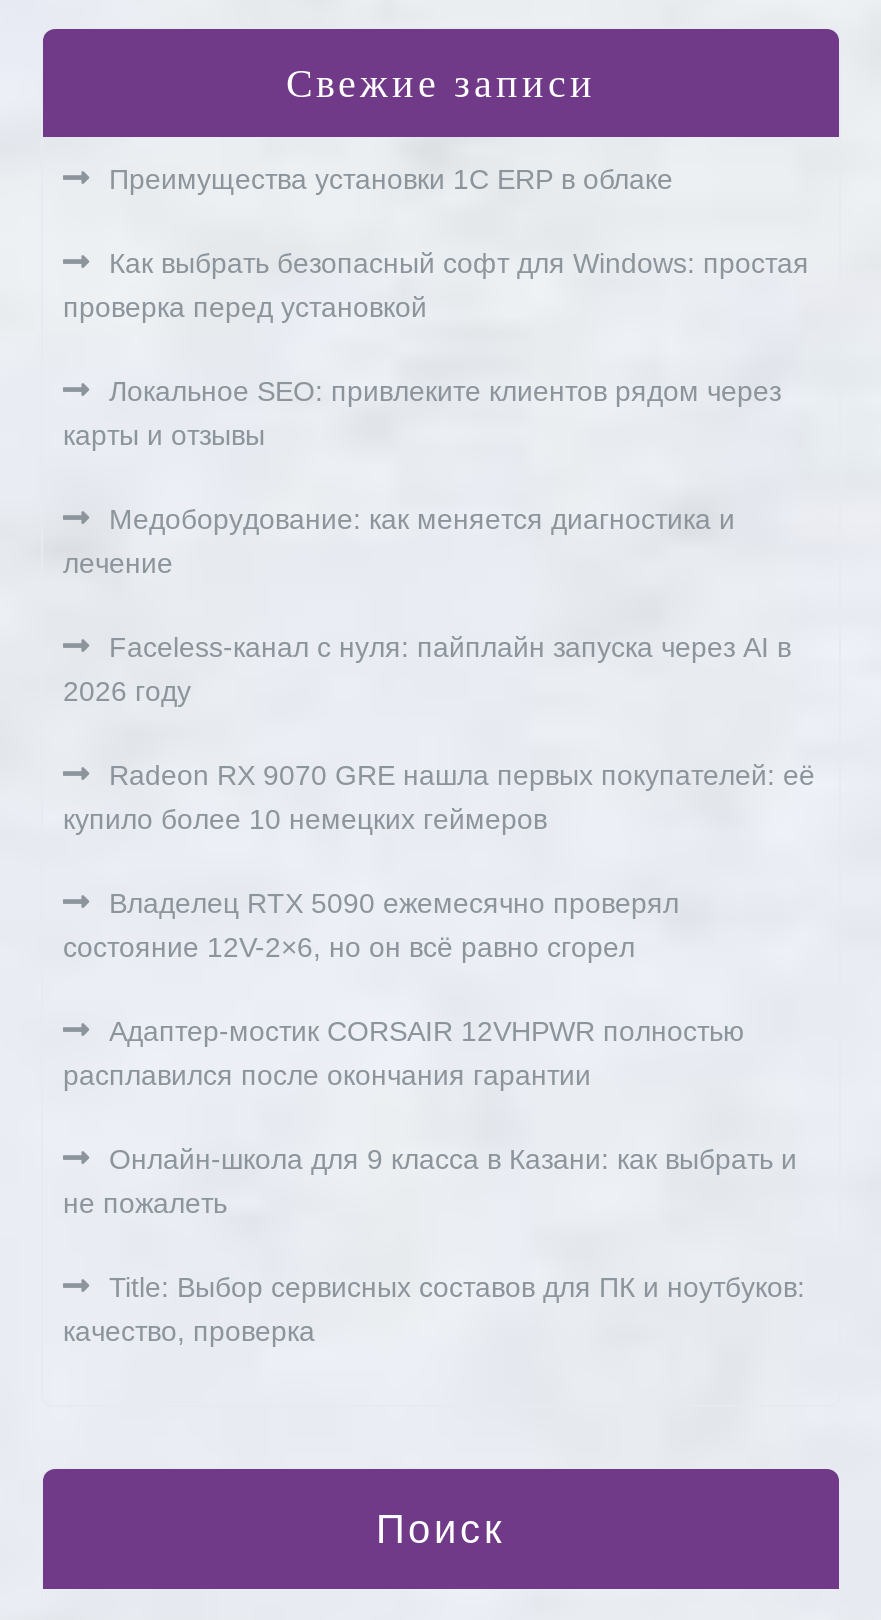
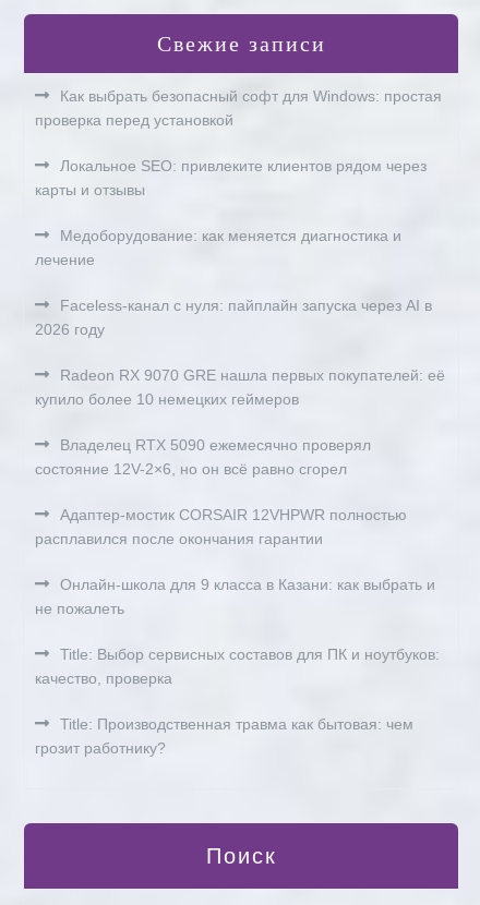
- Преимущества установки 1С ERP в облаке

moved up: Как выбрать безопасный софт для Windows: простая | проверка перед установкой | Локальное SEO: привлеките клиентов рядом через | ... | Title: Выбор сервисных составов для ПК и ноутбуков: | качество, проверка

+ Title: Производственная травма как бытовая: чем
+ грозит работнику?
